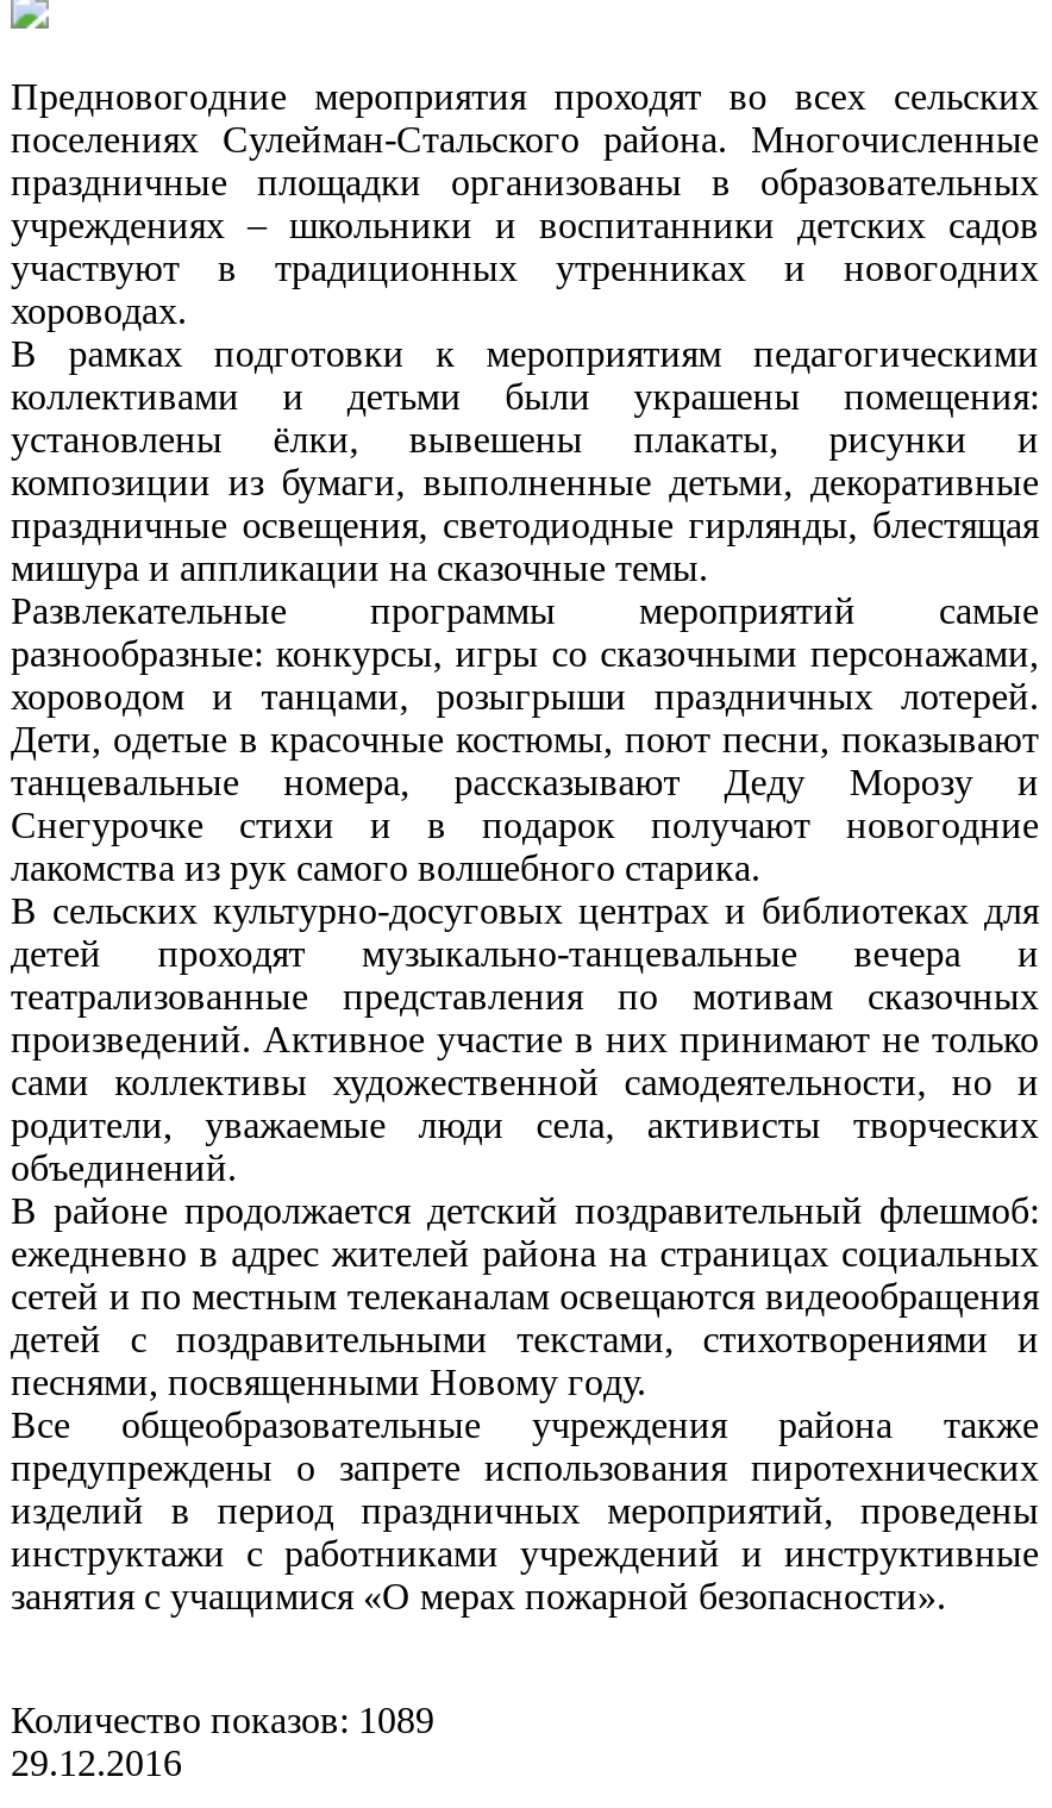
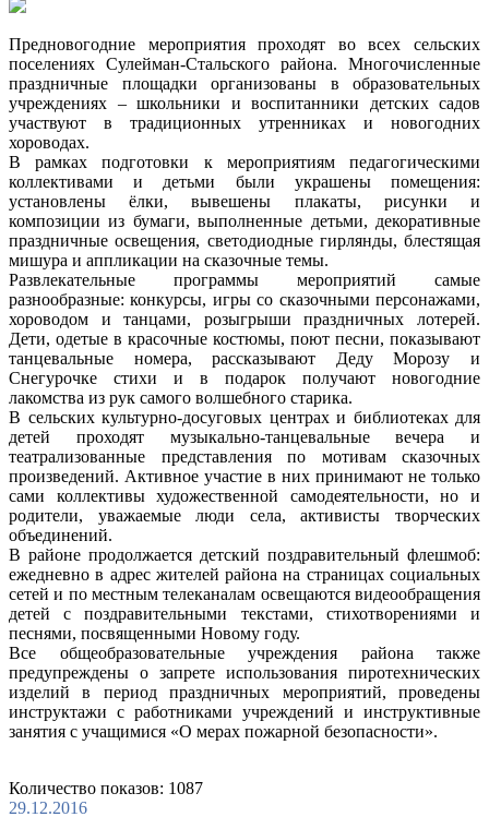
- Количество показов: 1089
+ Количество показов: 1087
